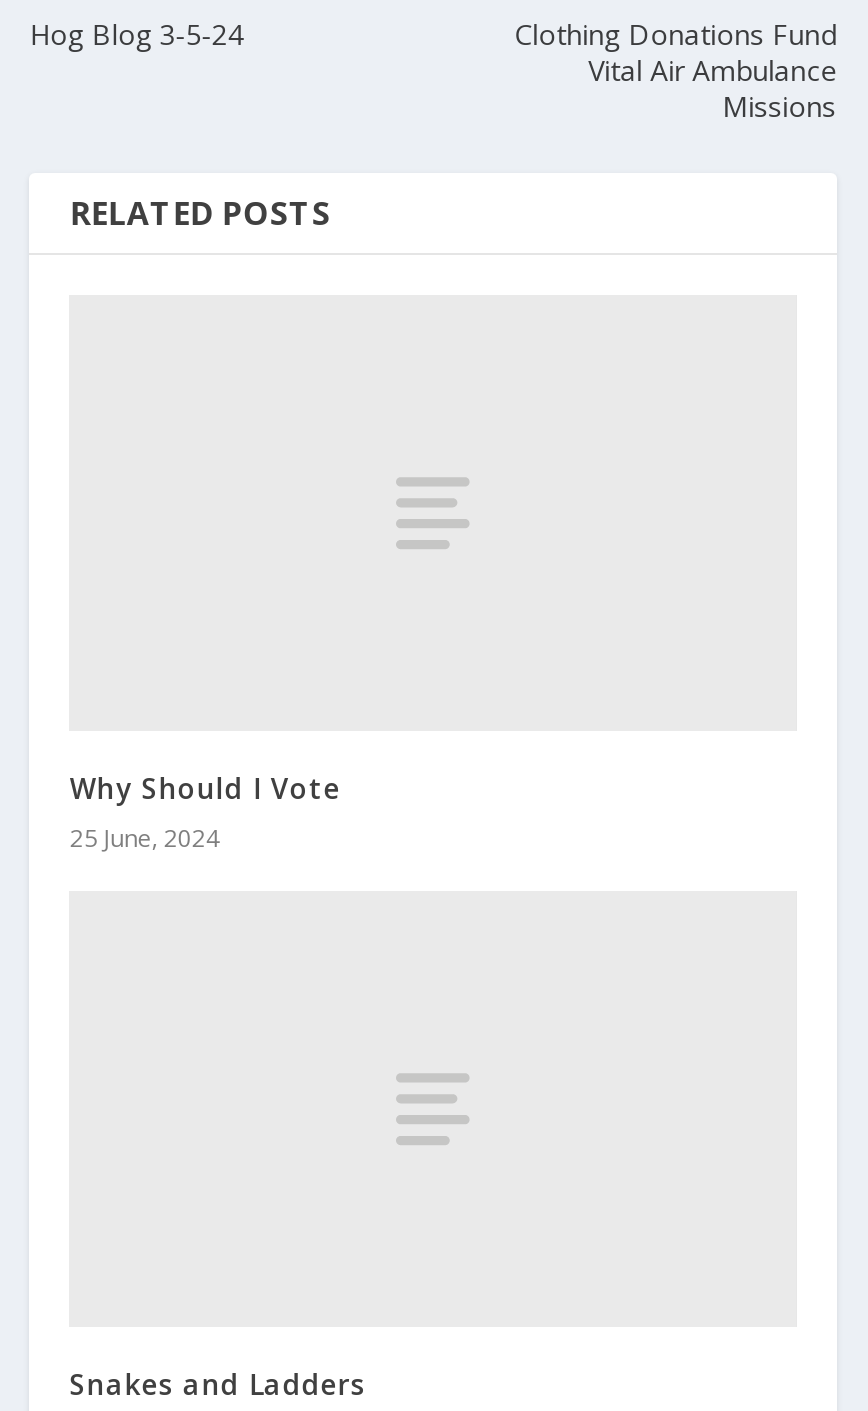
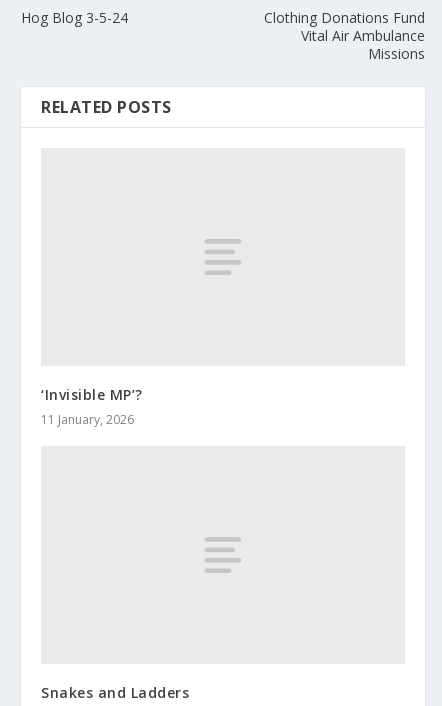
- Why Should I Vote
- 25 June, 2024
+ ‘Invisible MP’?
+ 11 January, 2026
